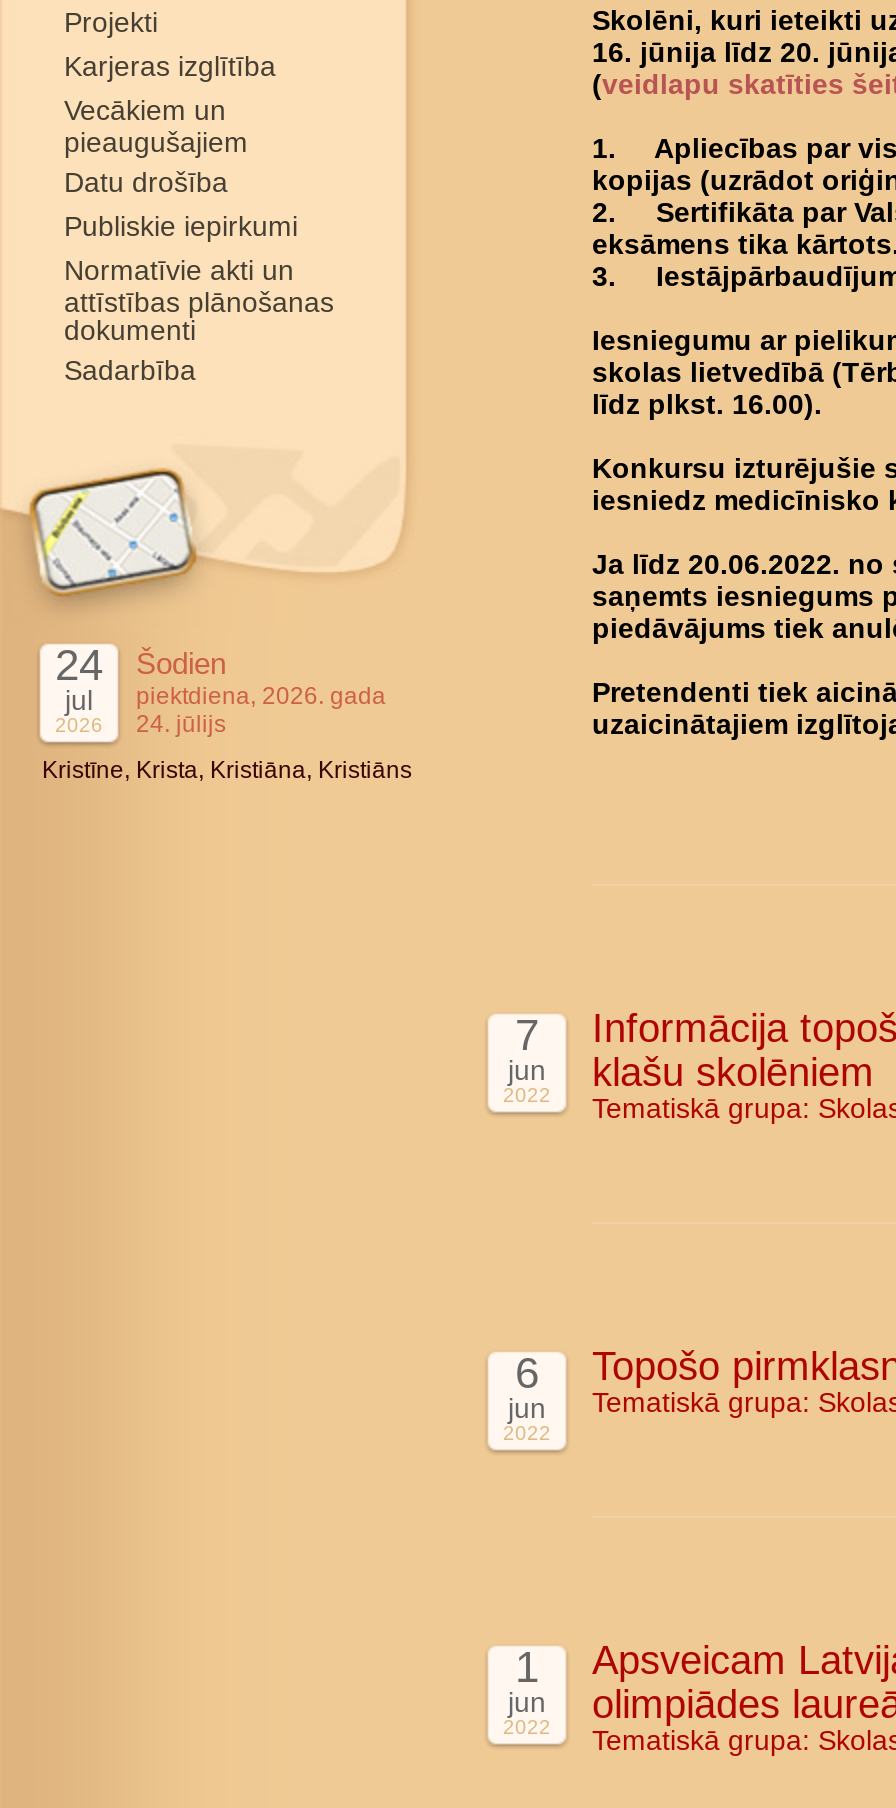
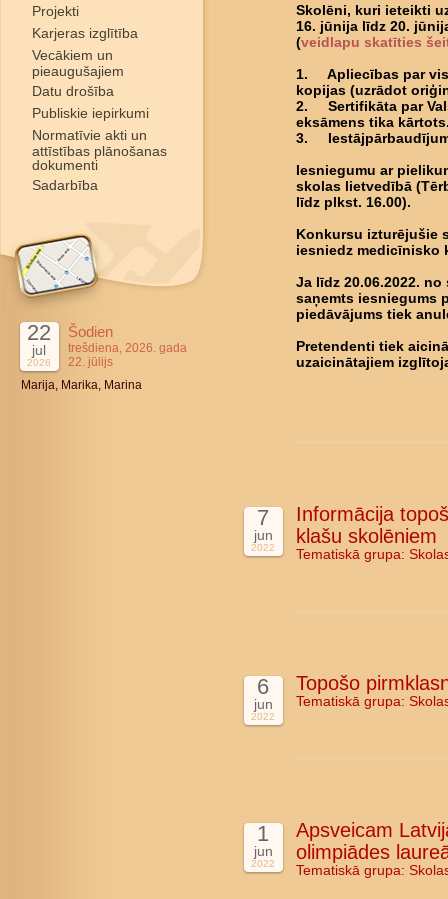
- 24 Šodien
+ 22 Šodien

- piektdiena, 2026. gada
- 24. jūlijs
+ trešdiena, 2026. gada
+ 22. jūlijs

- Kristīne, Krista, Kristiāna, Kristiāns
+ Marija, Marika, Marina
